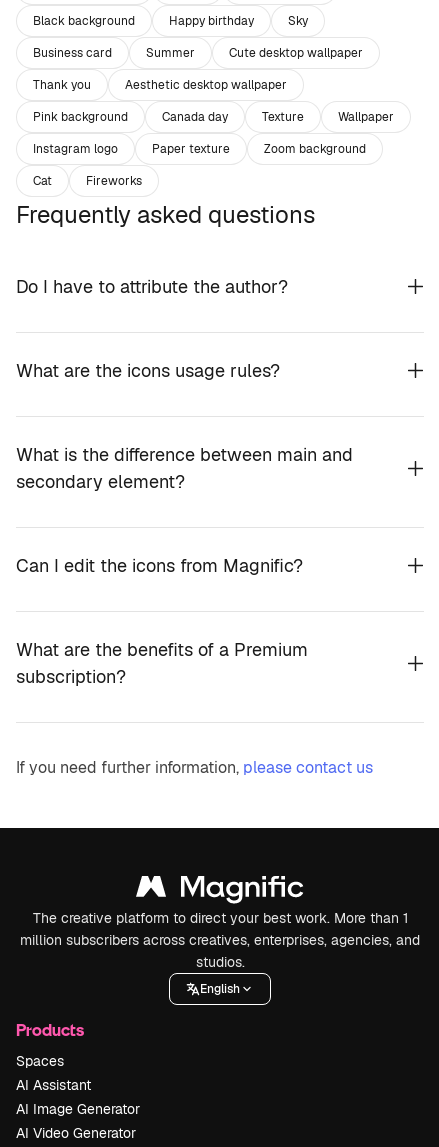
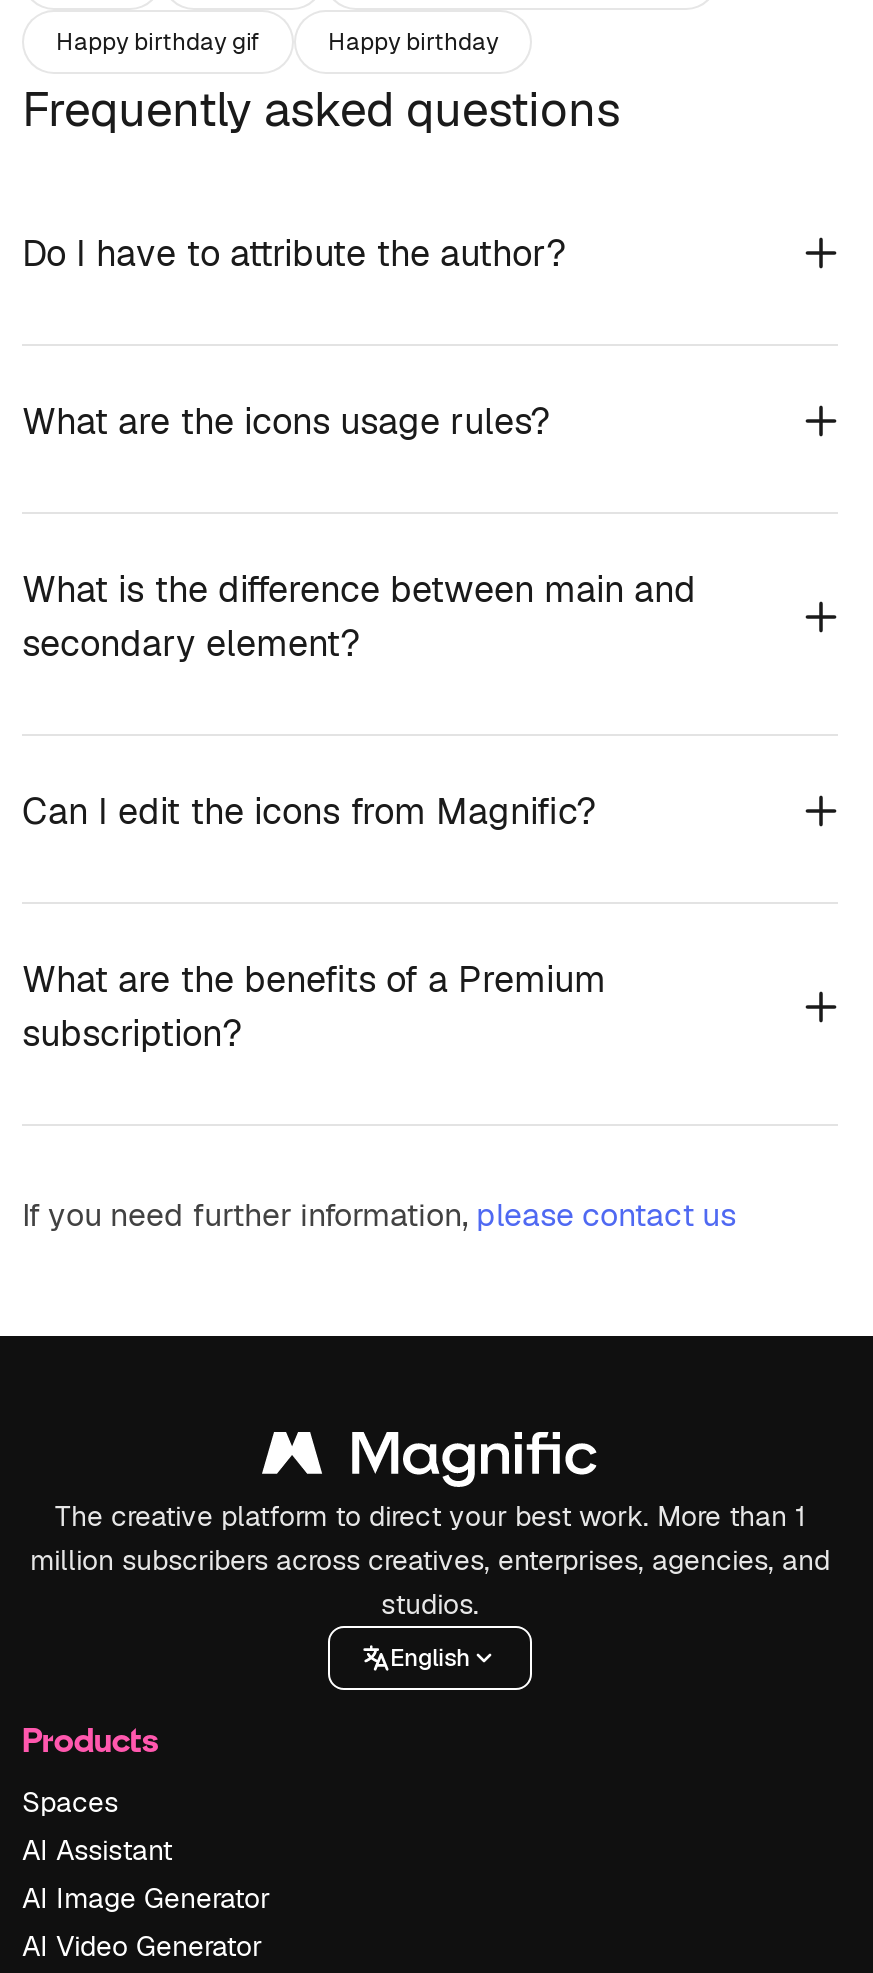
- Black background
+ Happy birthday gif

- Sky
- Business card
- Summer
- Cute desktop wallpaper
- Thank you
- Aesthetic desktop wallpaper
- Pink background
- Canada day
- Texture
- Wallpaper
- Instagram logo
- Paper texture
- Zoom background
- Cat
- Fireworks
